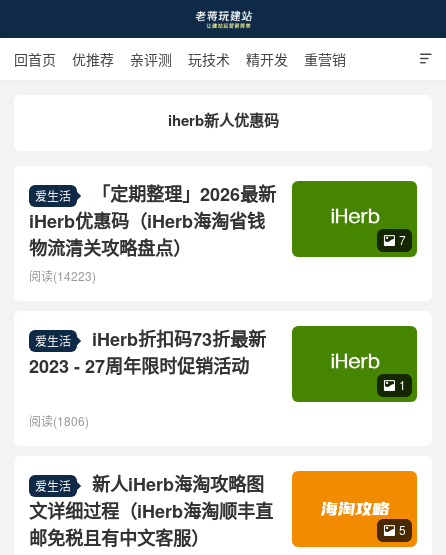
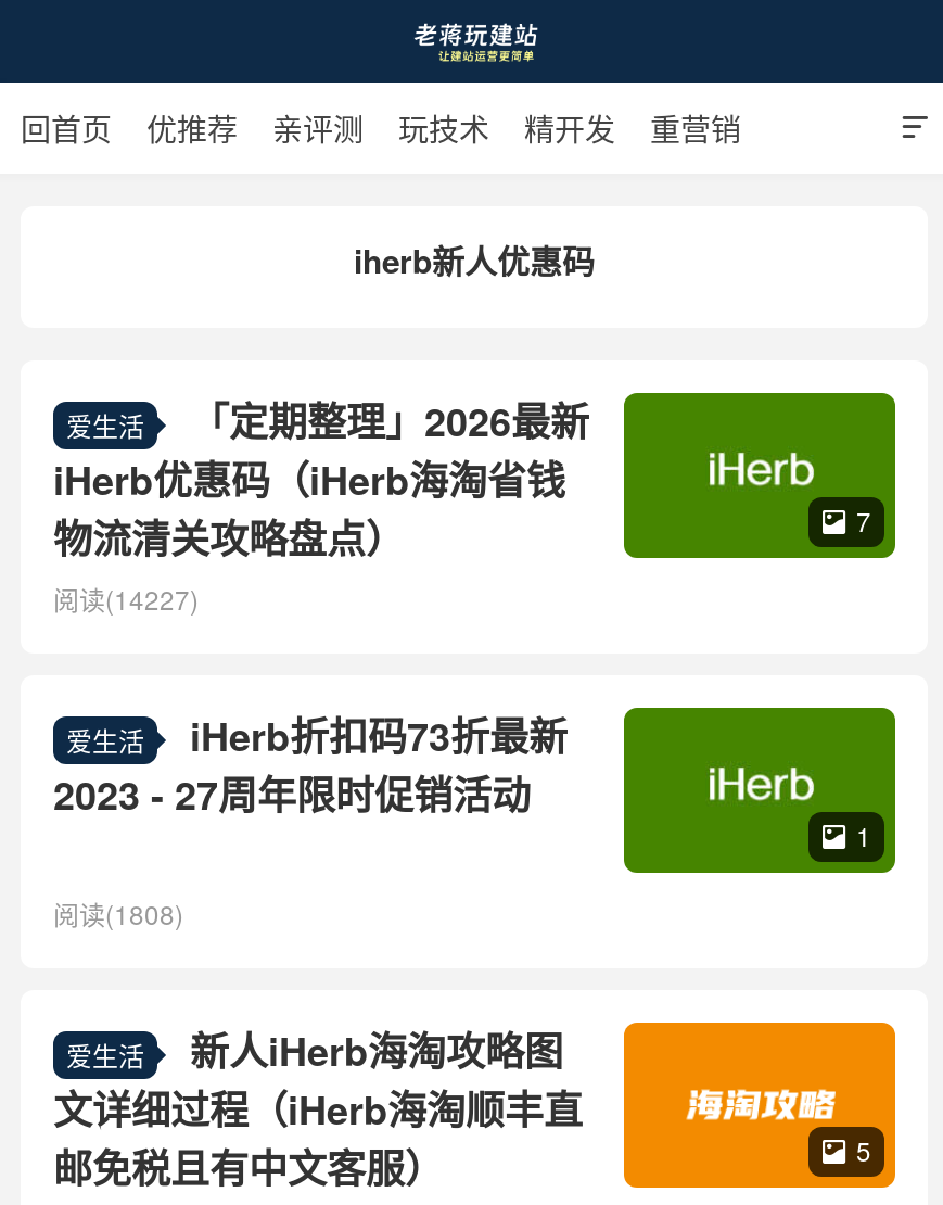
- 阅读(14223)
+ 阅读(14227)

- 阅读(1806)
+ 阅读(1808)
